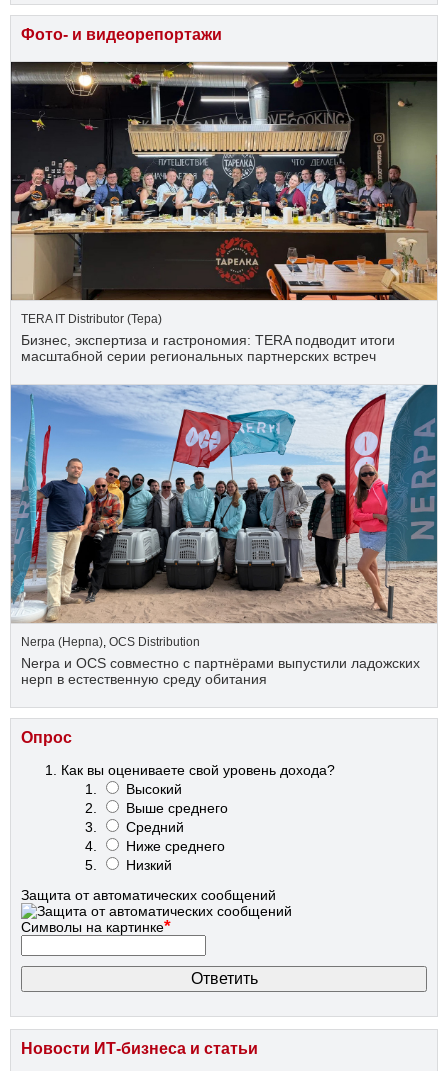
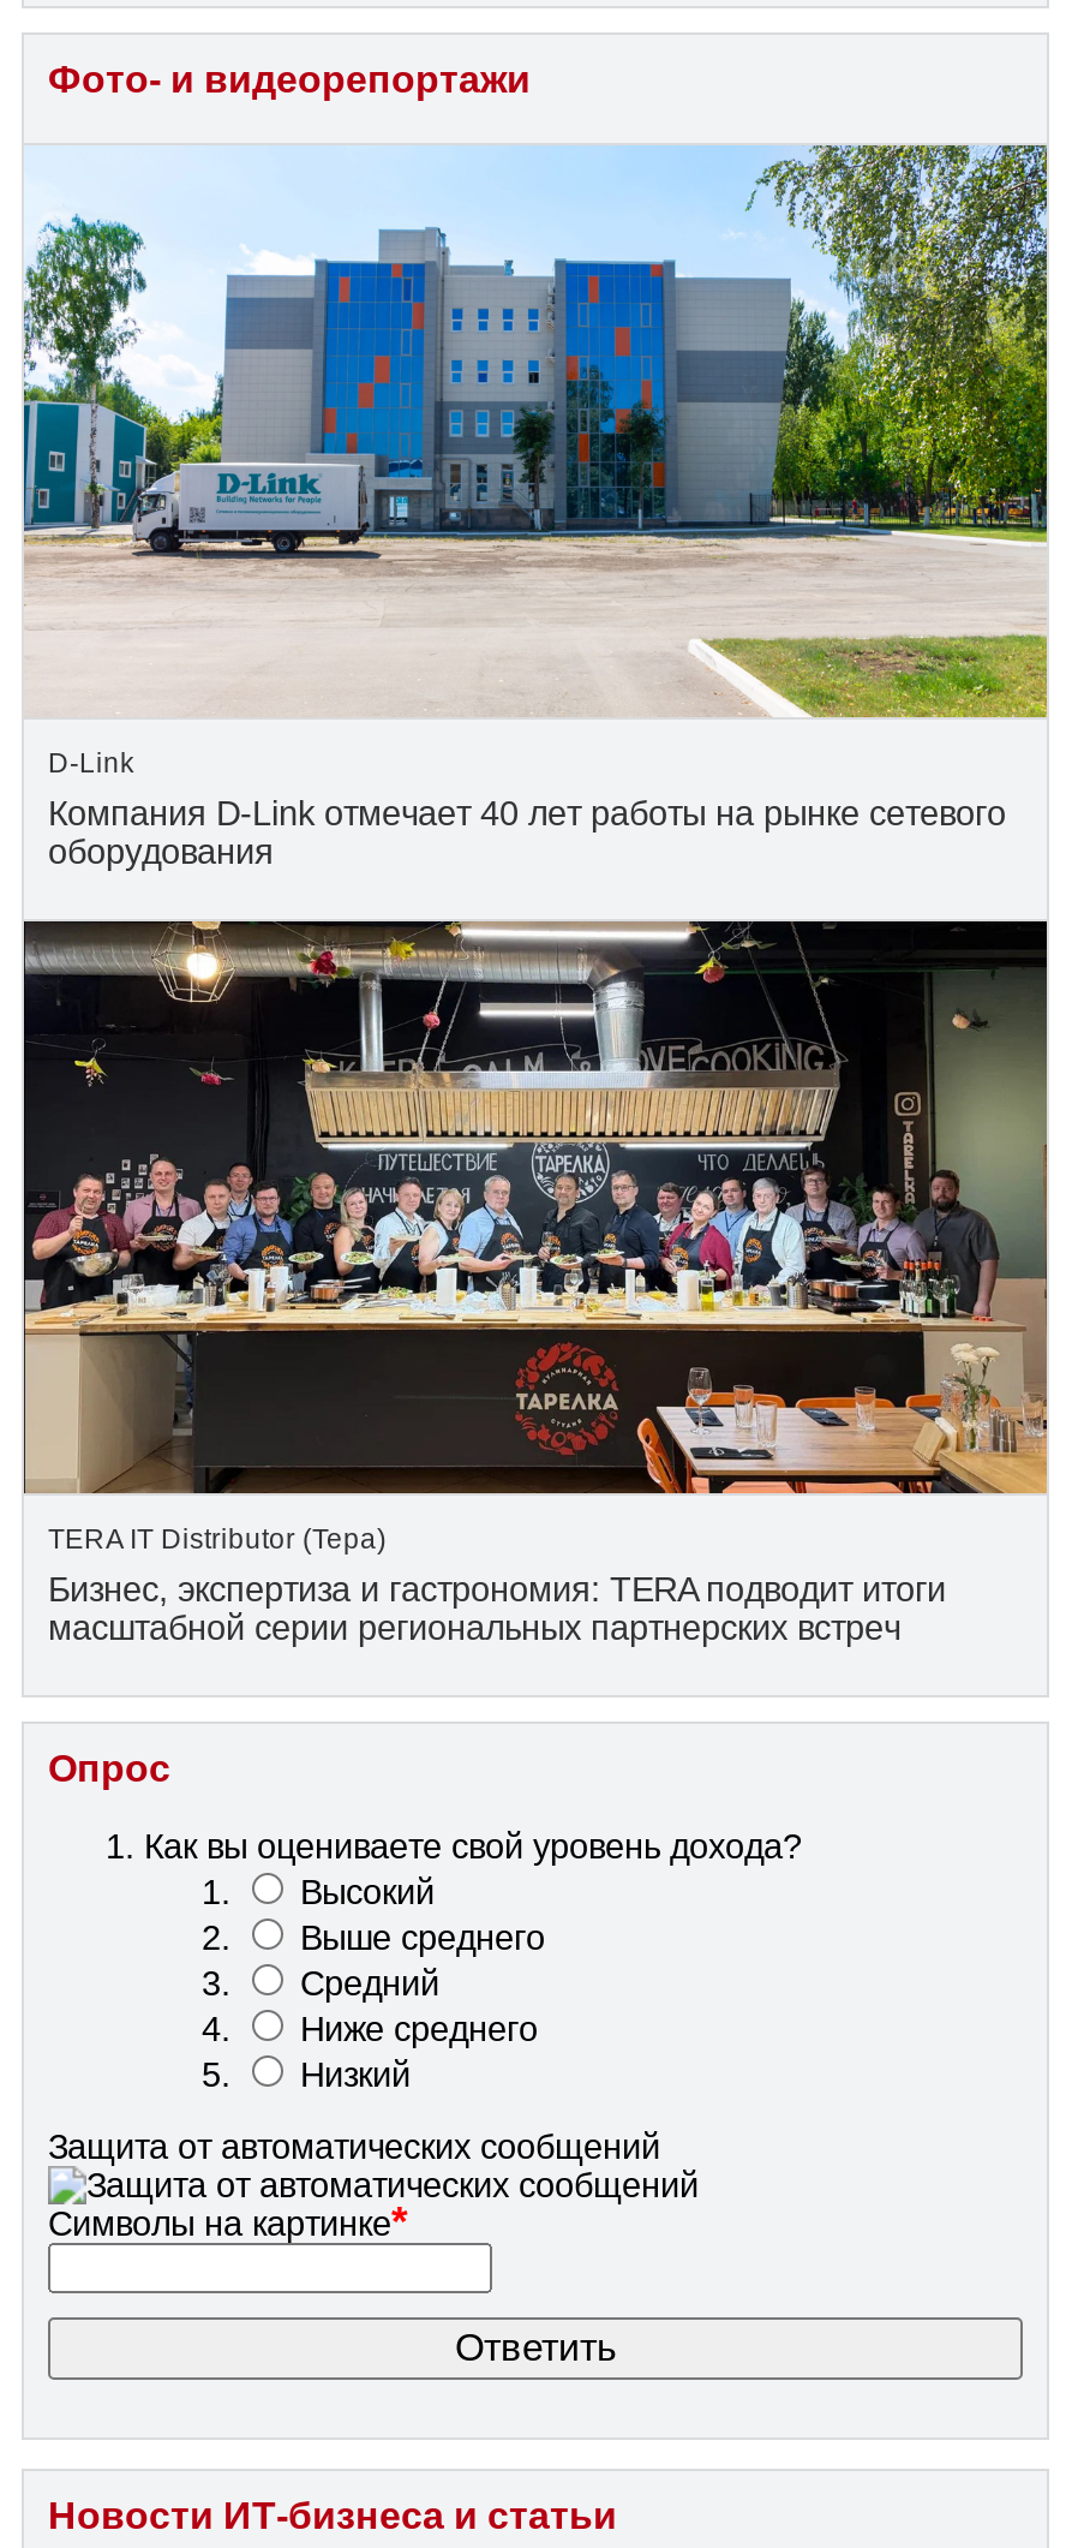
+ [image]
+ D-Link
+ Компания D-Link отмечает 40 лет работы на рынке сетевого
+ оборудования

moved down: [image] | TERA IT Distributor (Тера) | Бизнес, экспертиза и гастрономия: TERA подводит итоги | масштабной серии региональных партнерских встреч

- [image]
- Nerpa (Нерпа), OCS Distribution
- Nerpa и OCS совместно с партнёрами выпустили ладожских
- нерп в естественную среду обитания
